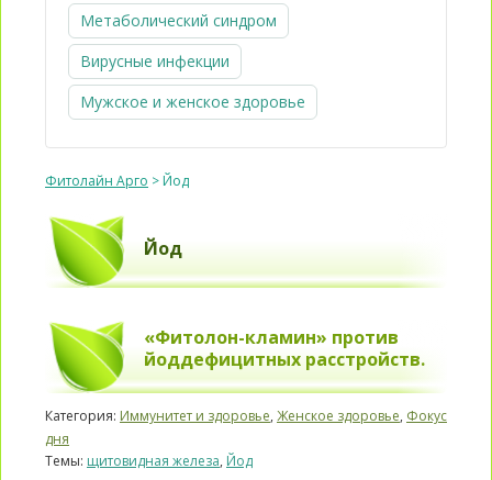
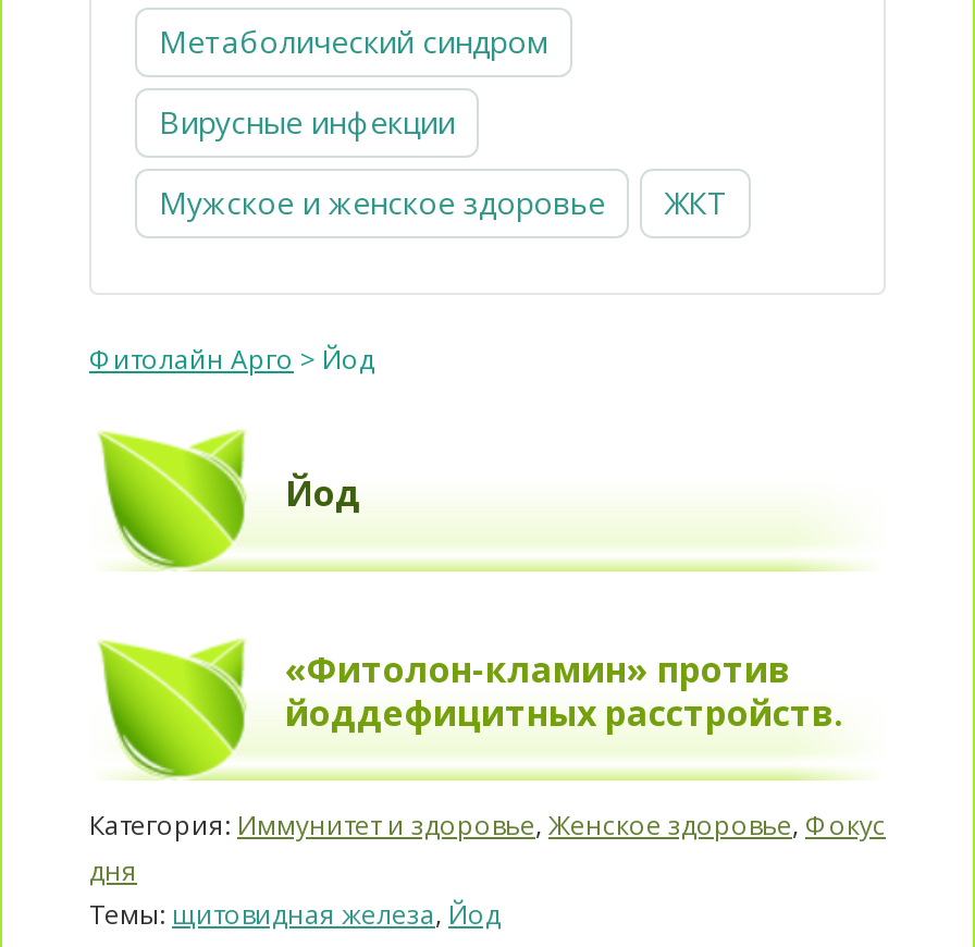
+ ЖКТ
